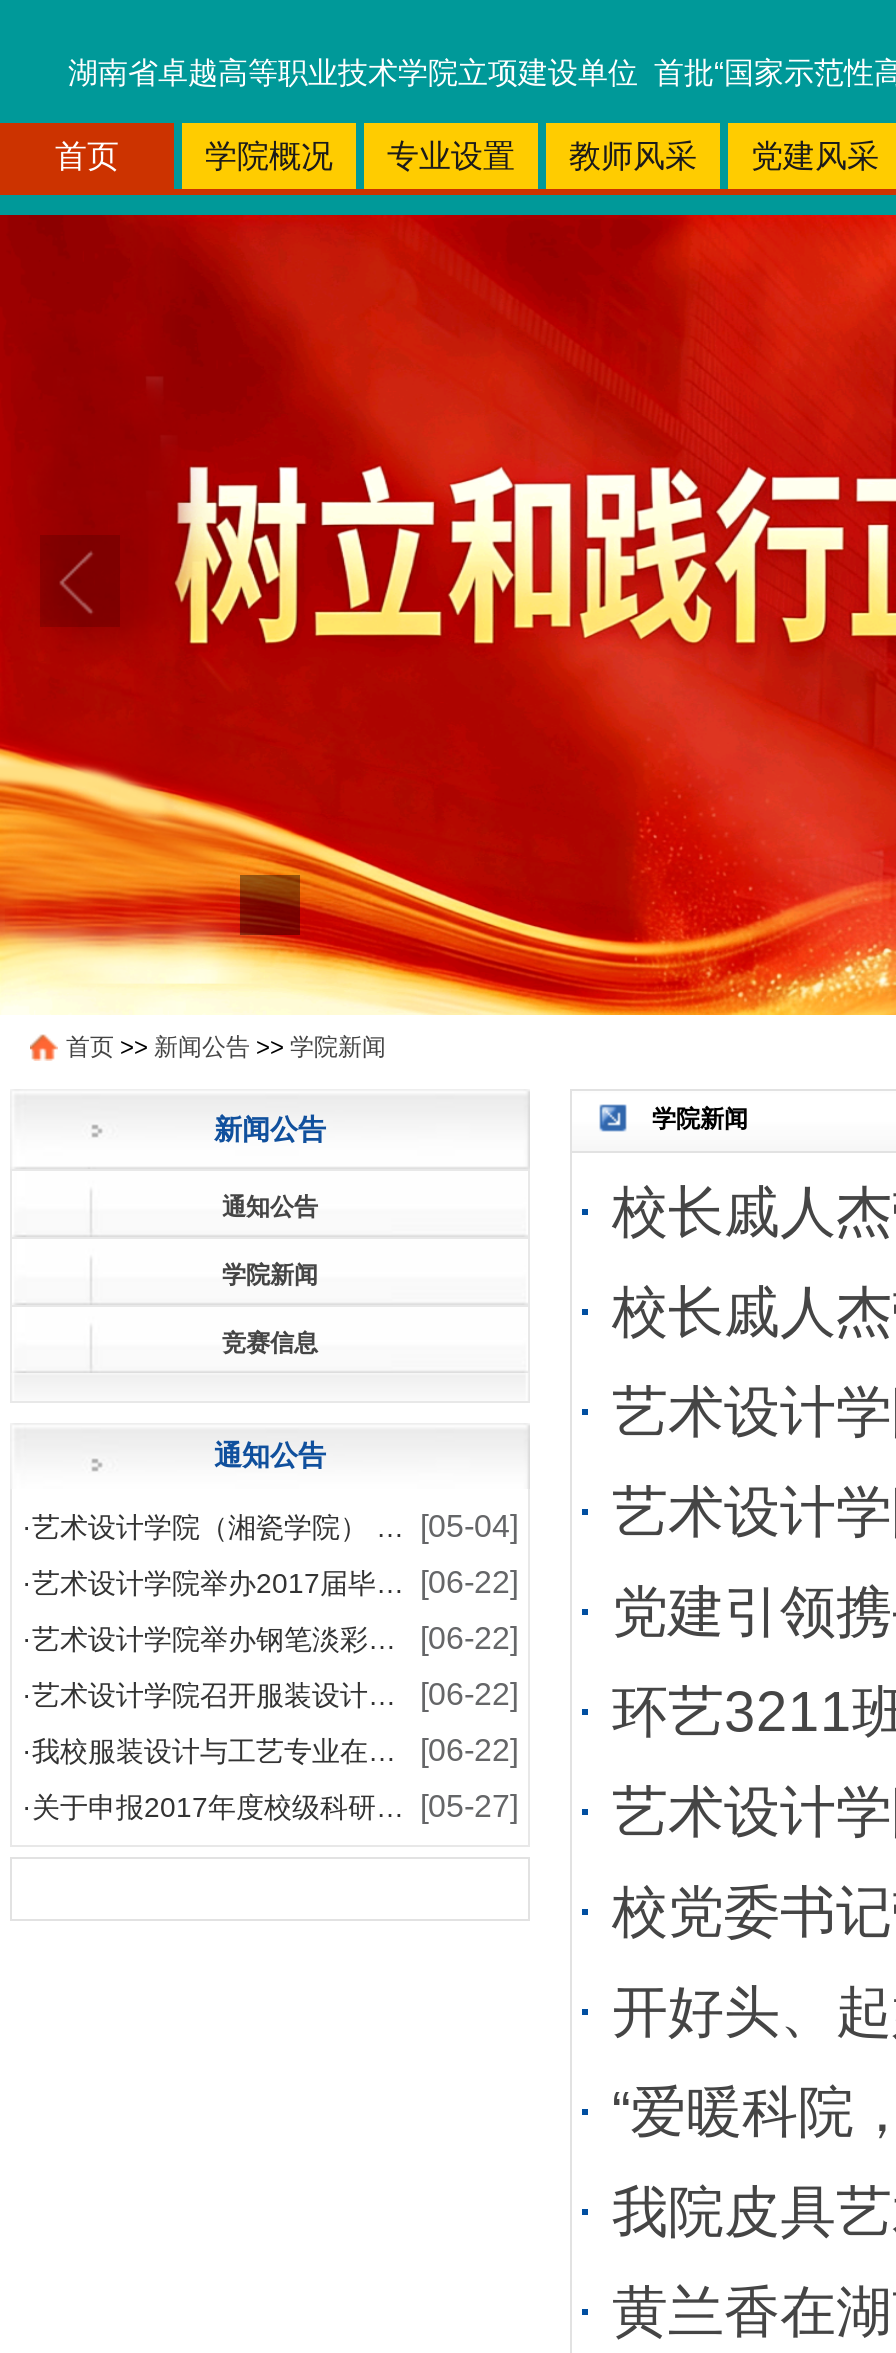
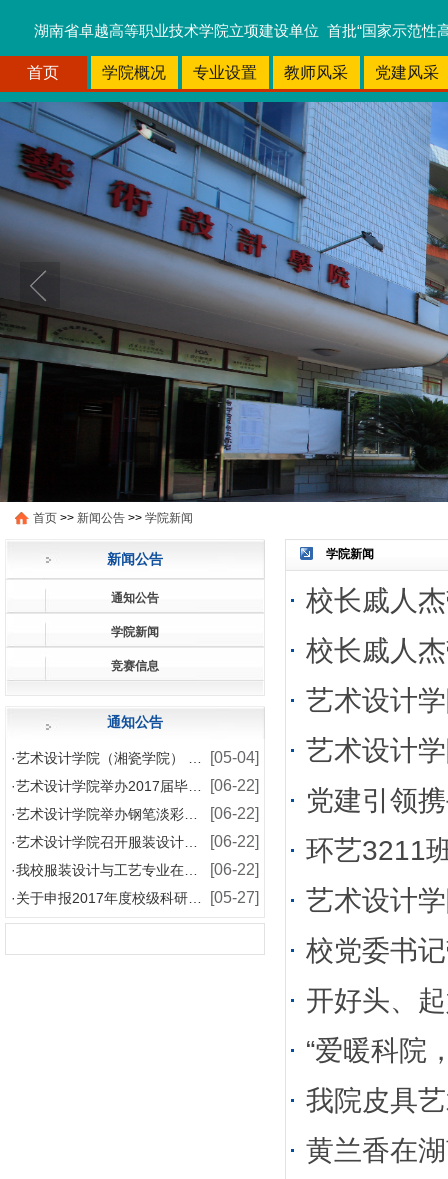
- [image]
+ [image]
